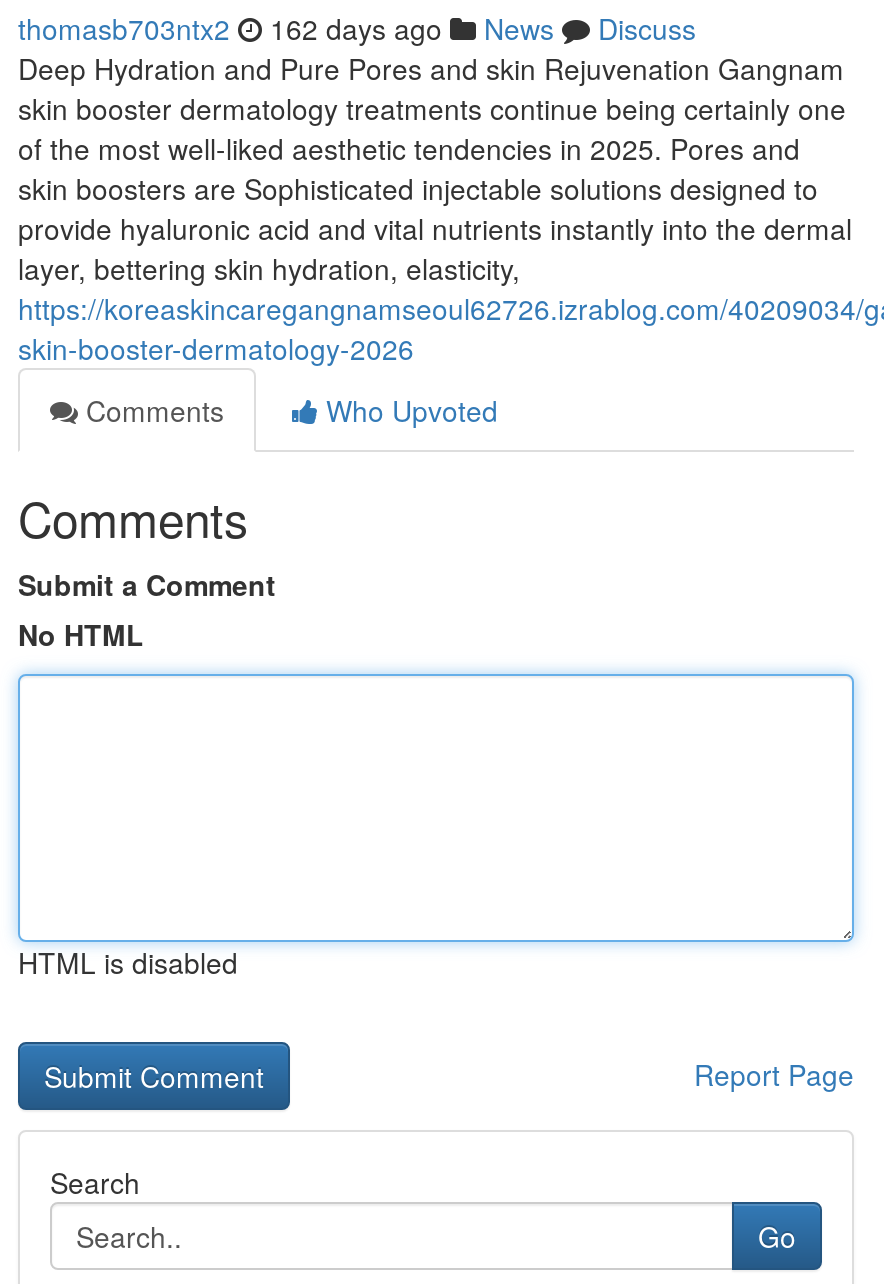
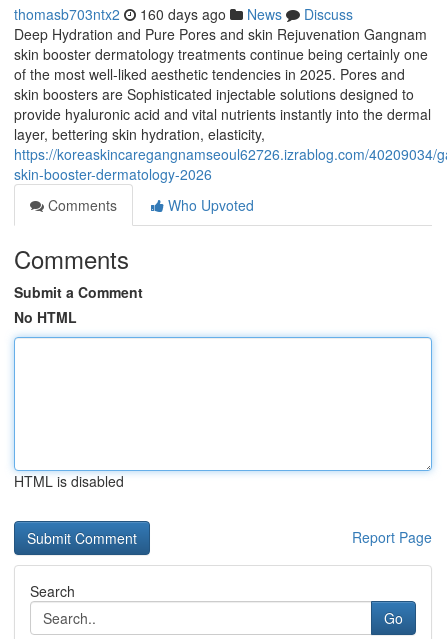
- thomasb703ntx2 162 days ago News Discuss
+ thomasb703ntx2 160 days ago News Discuss
